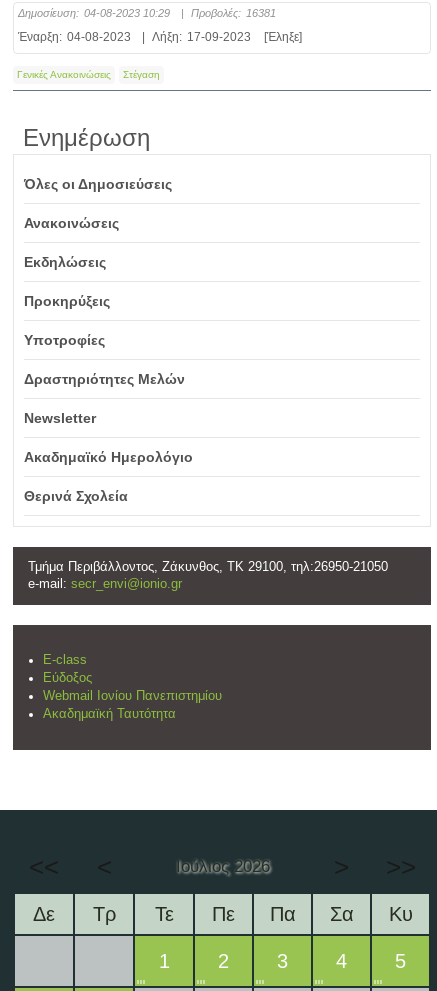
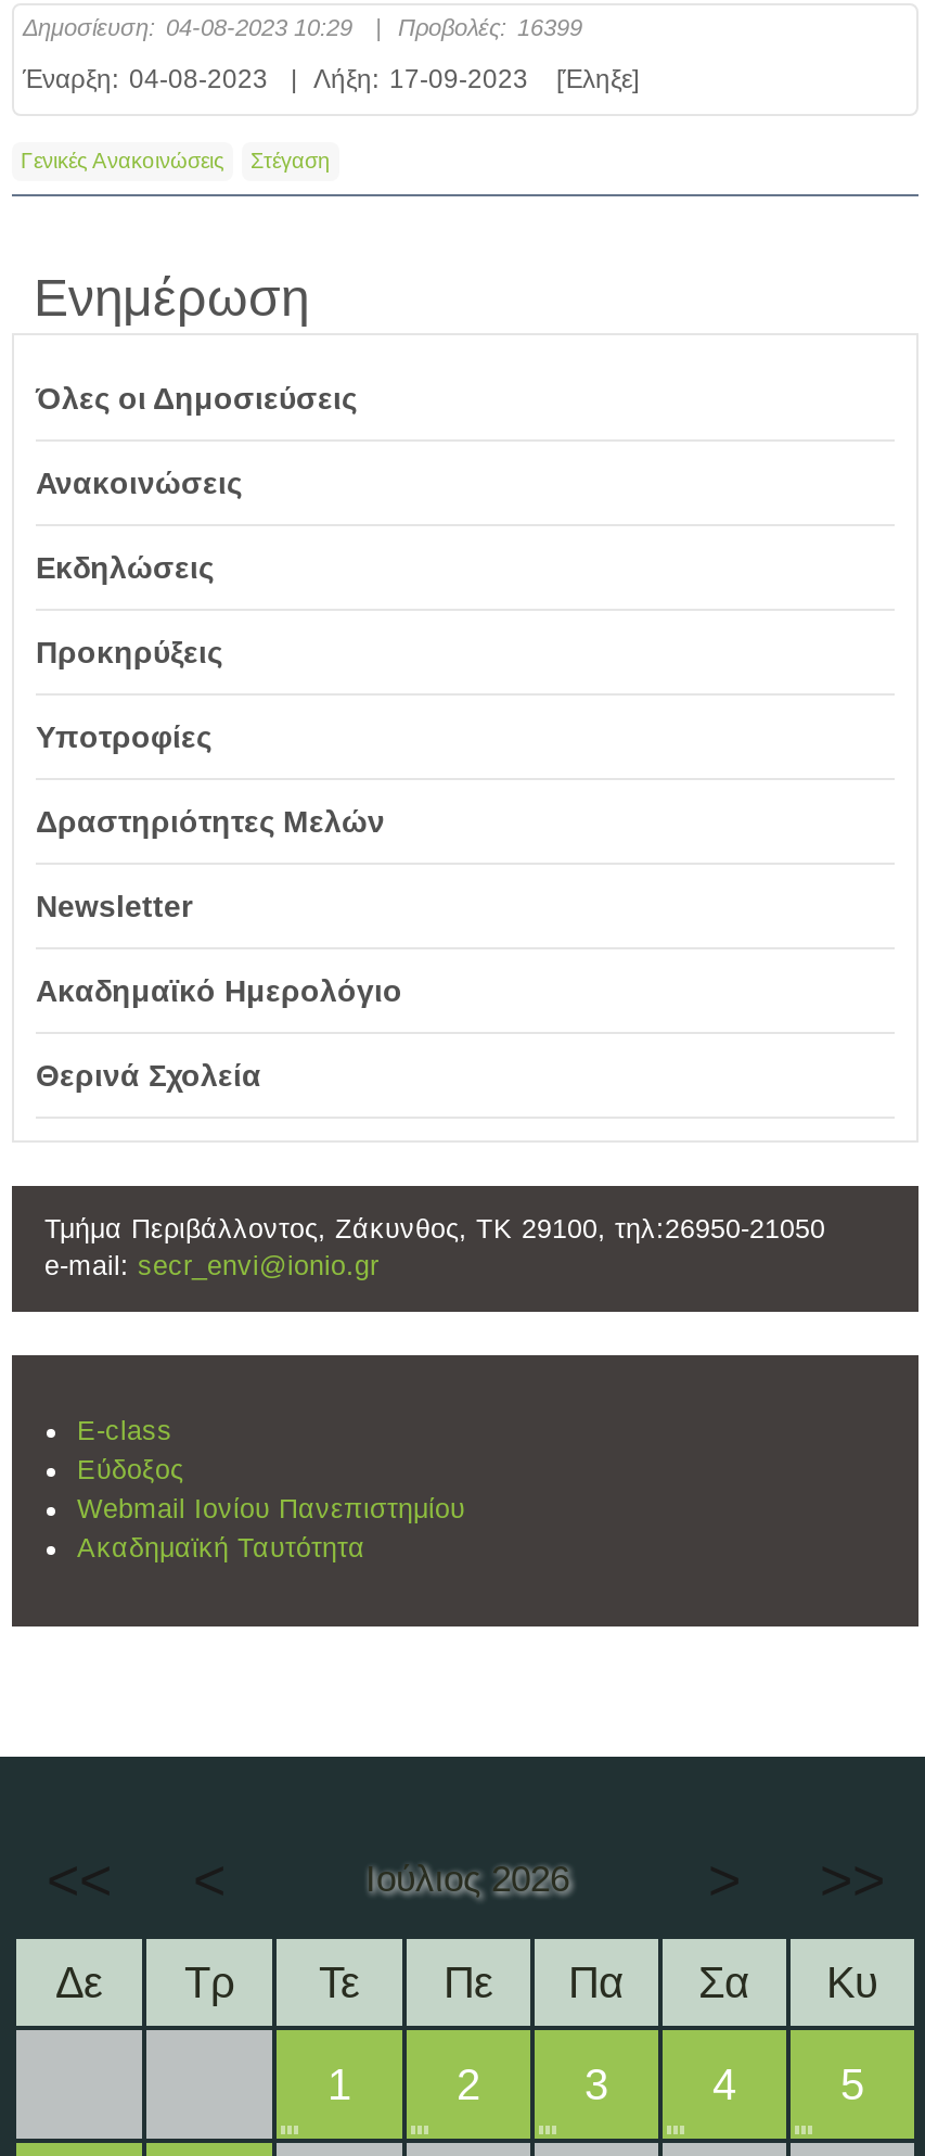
- Προβολές: 16381
+ Προβολές: 16399
